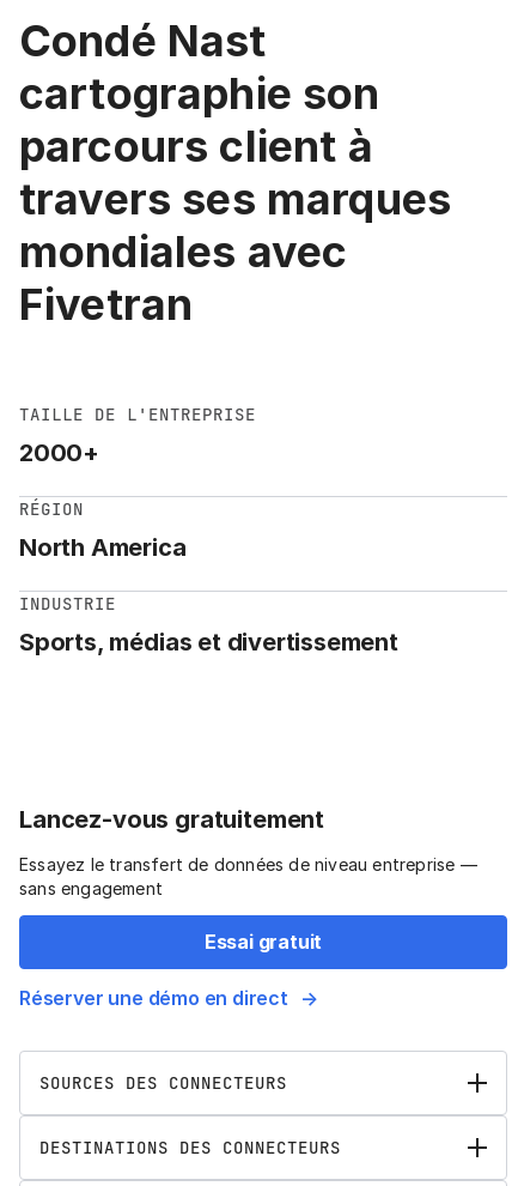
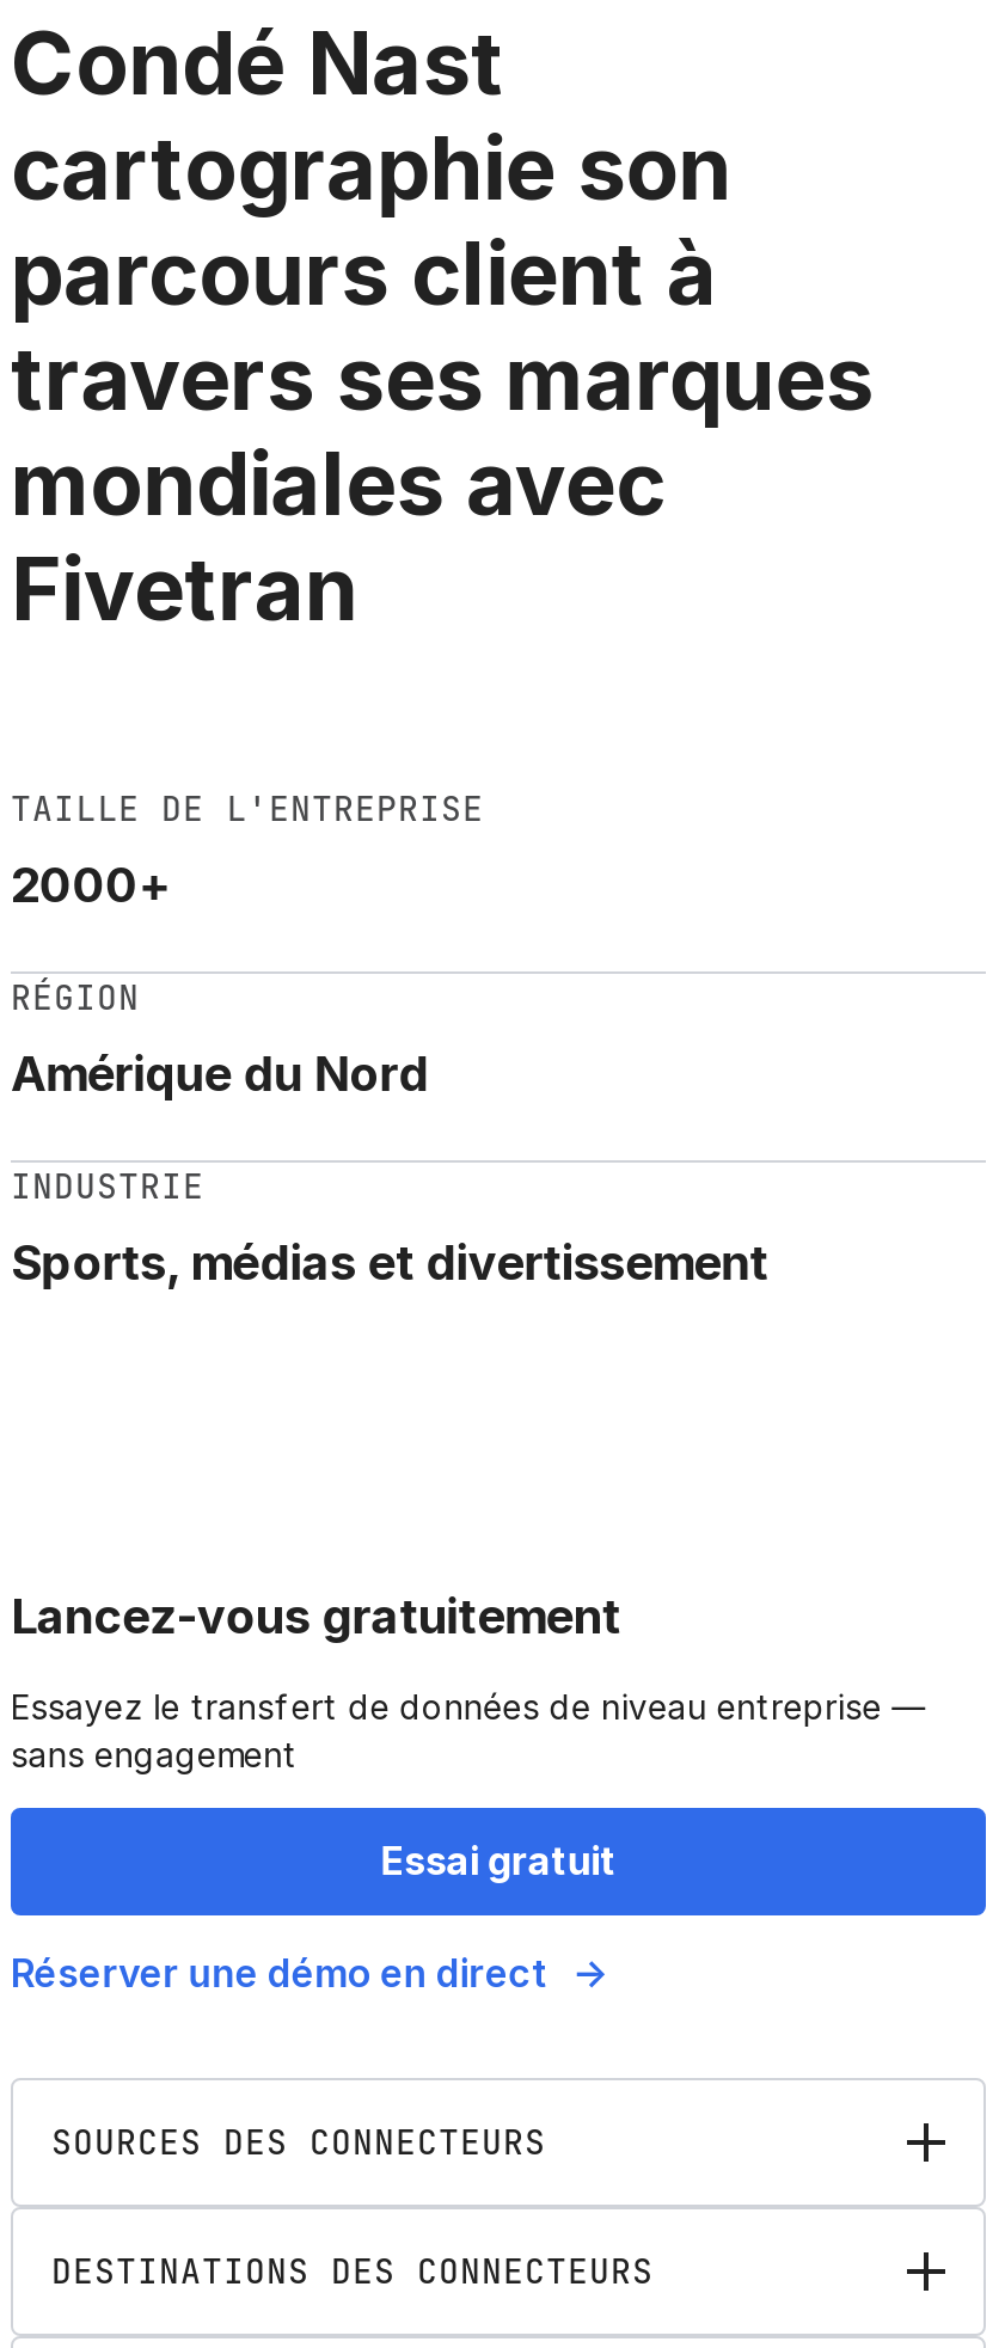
- North America
+ Amérique du Nord
